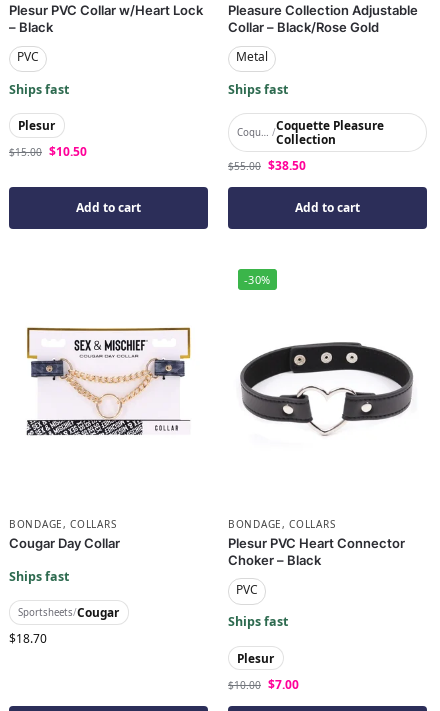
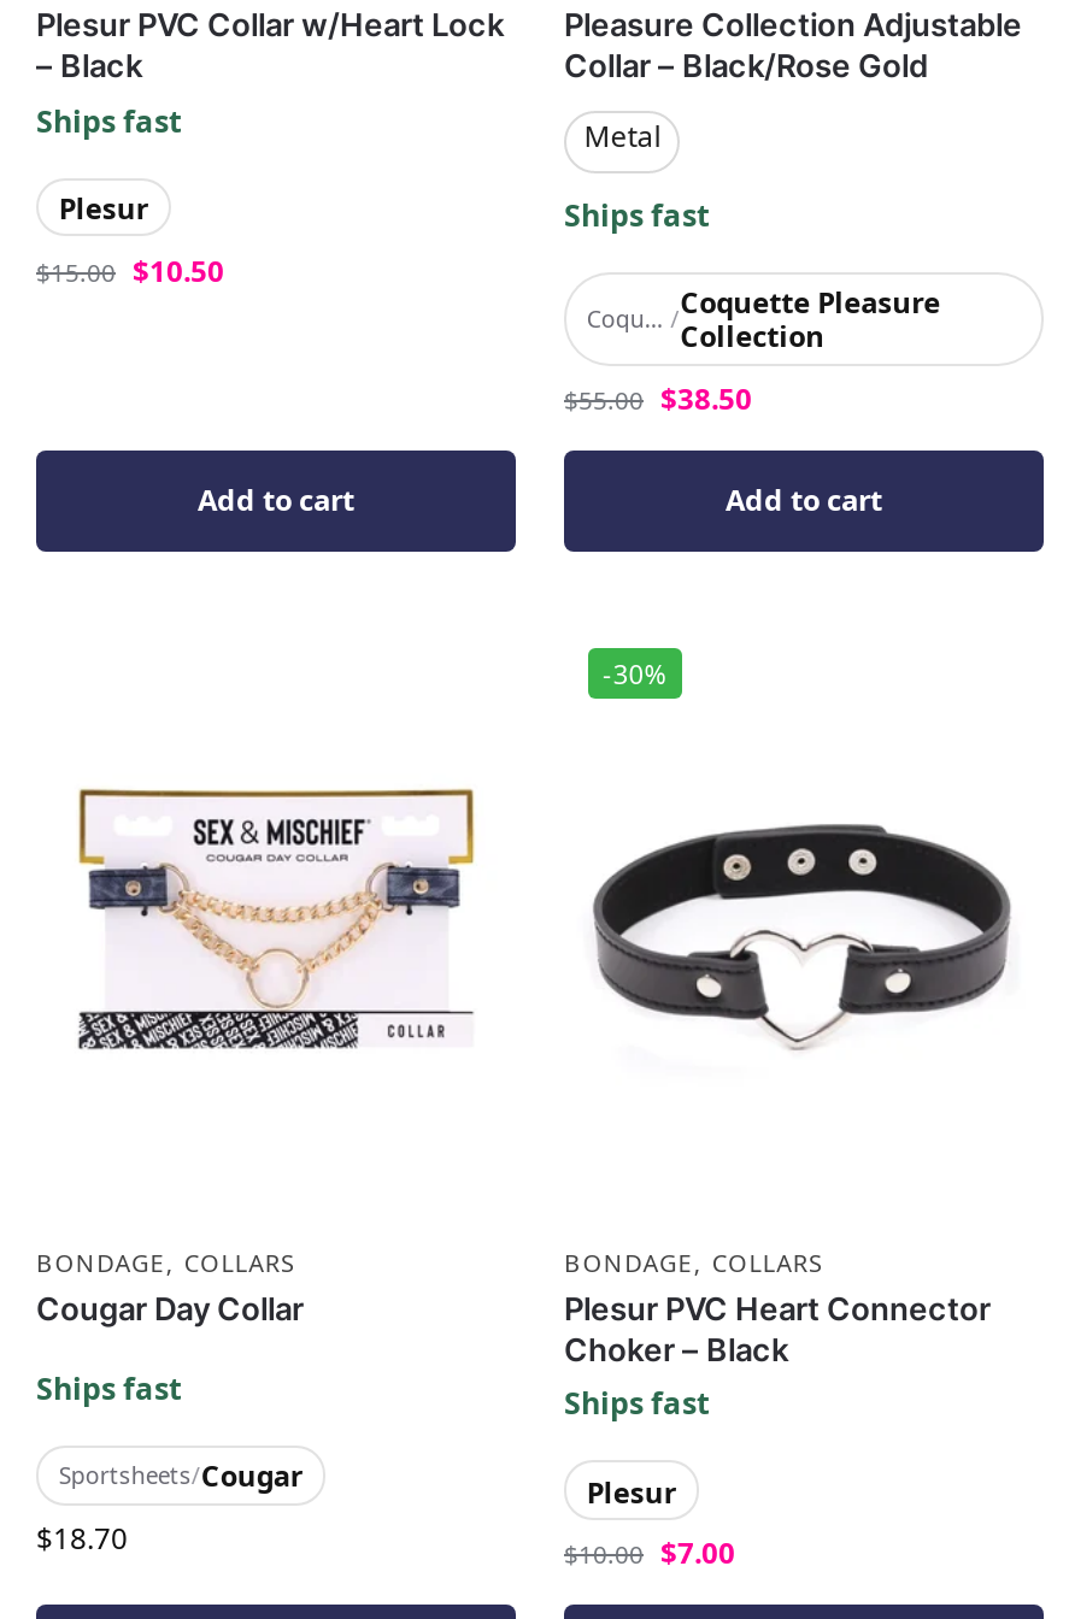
- PVC

- PVC
